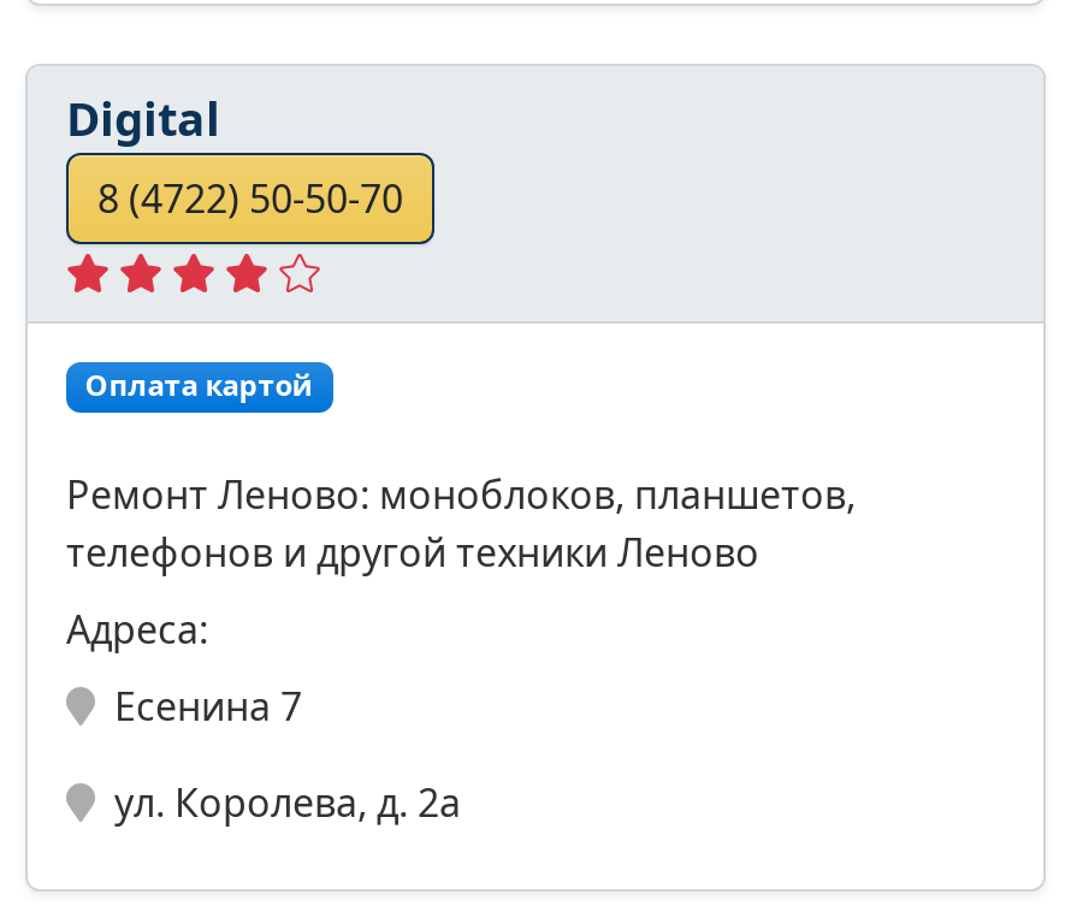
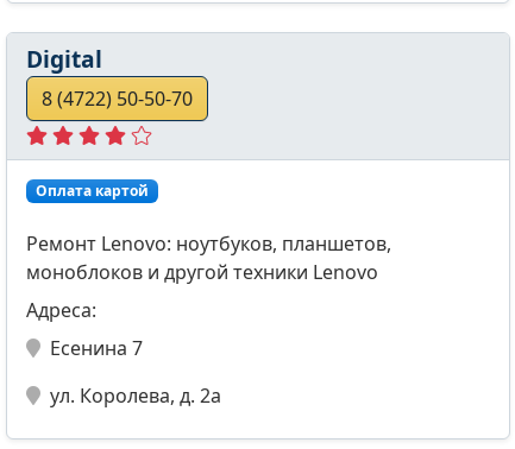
- Ремонт Леново: моноблоков, планшетов,
+ Ремонт Lenovo: ноутбуков, планшетов,

- телефонов и другой техники Леново
+ моноблоков и другой техники Lenovo
